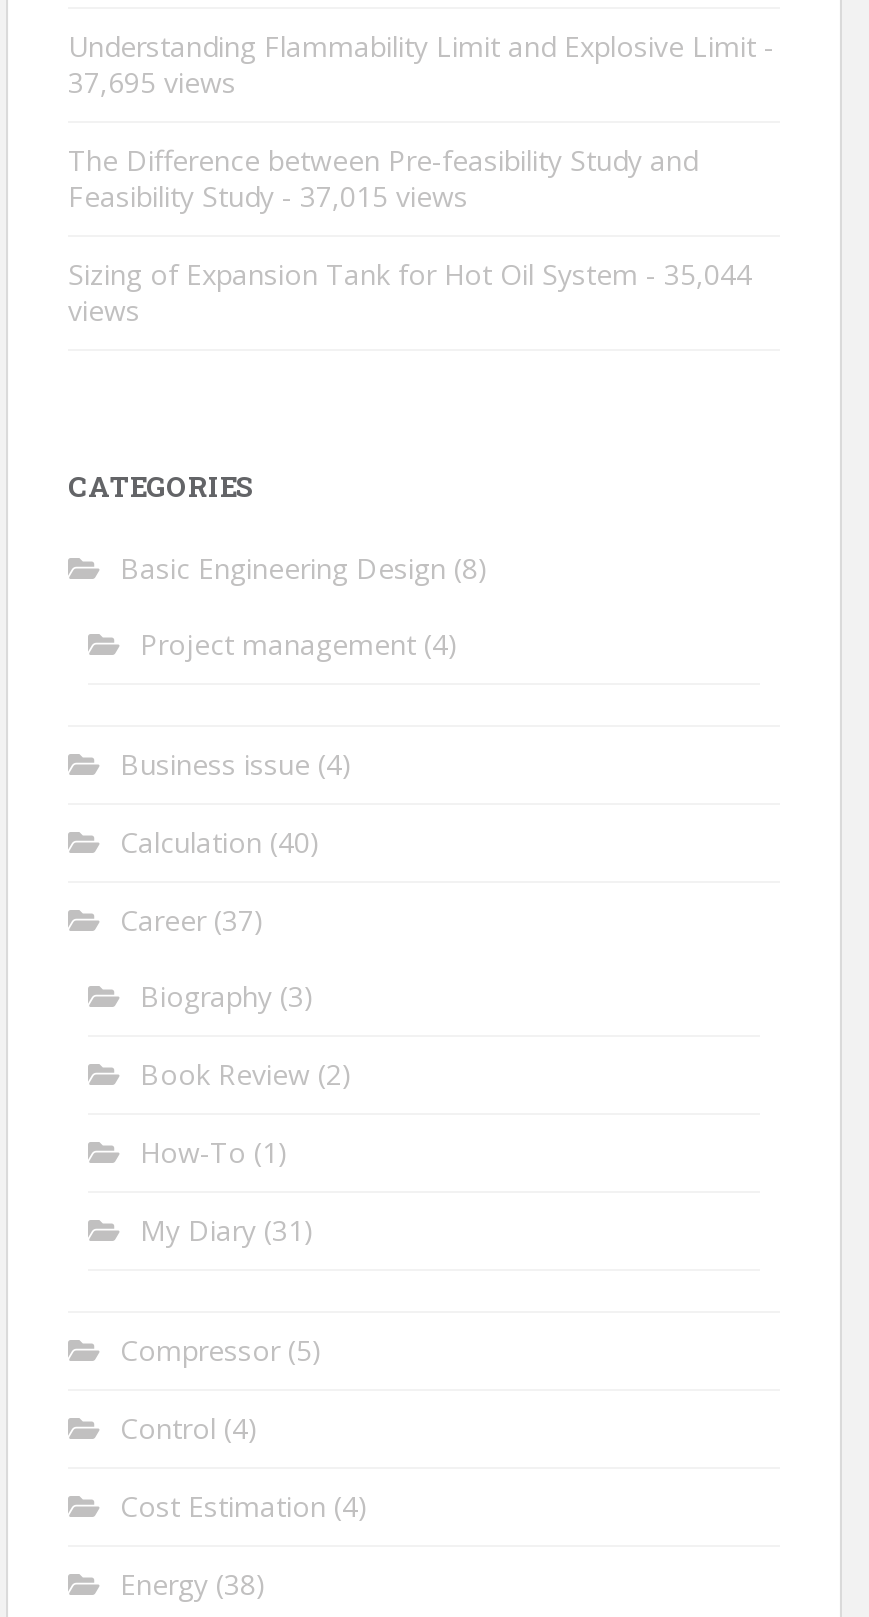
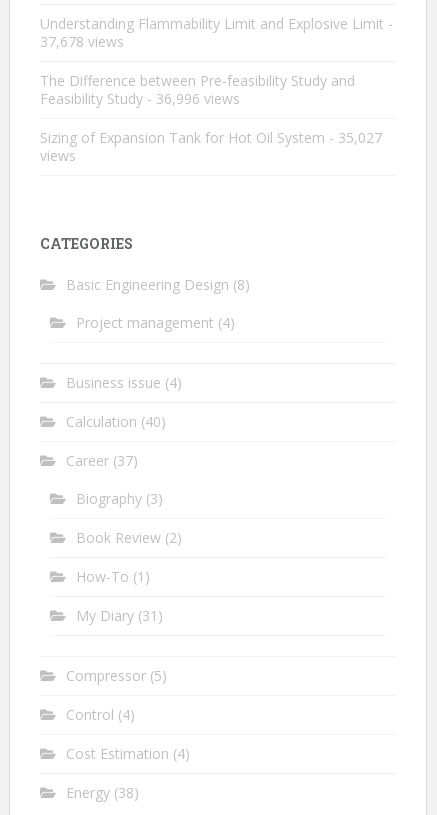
- 37,695 views
+ 37,678 views

- Feasibility Study - 37,015 views
+ Feasibility Study - 36,996 views

- Sizing of Expansion Tank for Hot Oil System - 35,044
+ Sizing of Expansion Tank for Hot Oil System - 35,027
